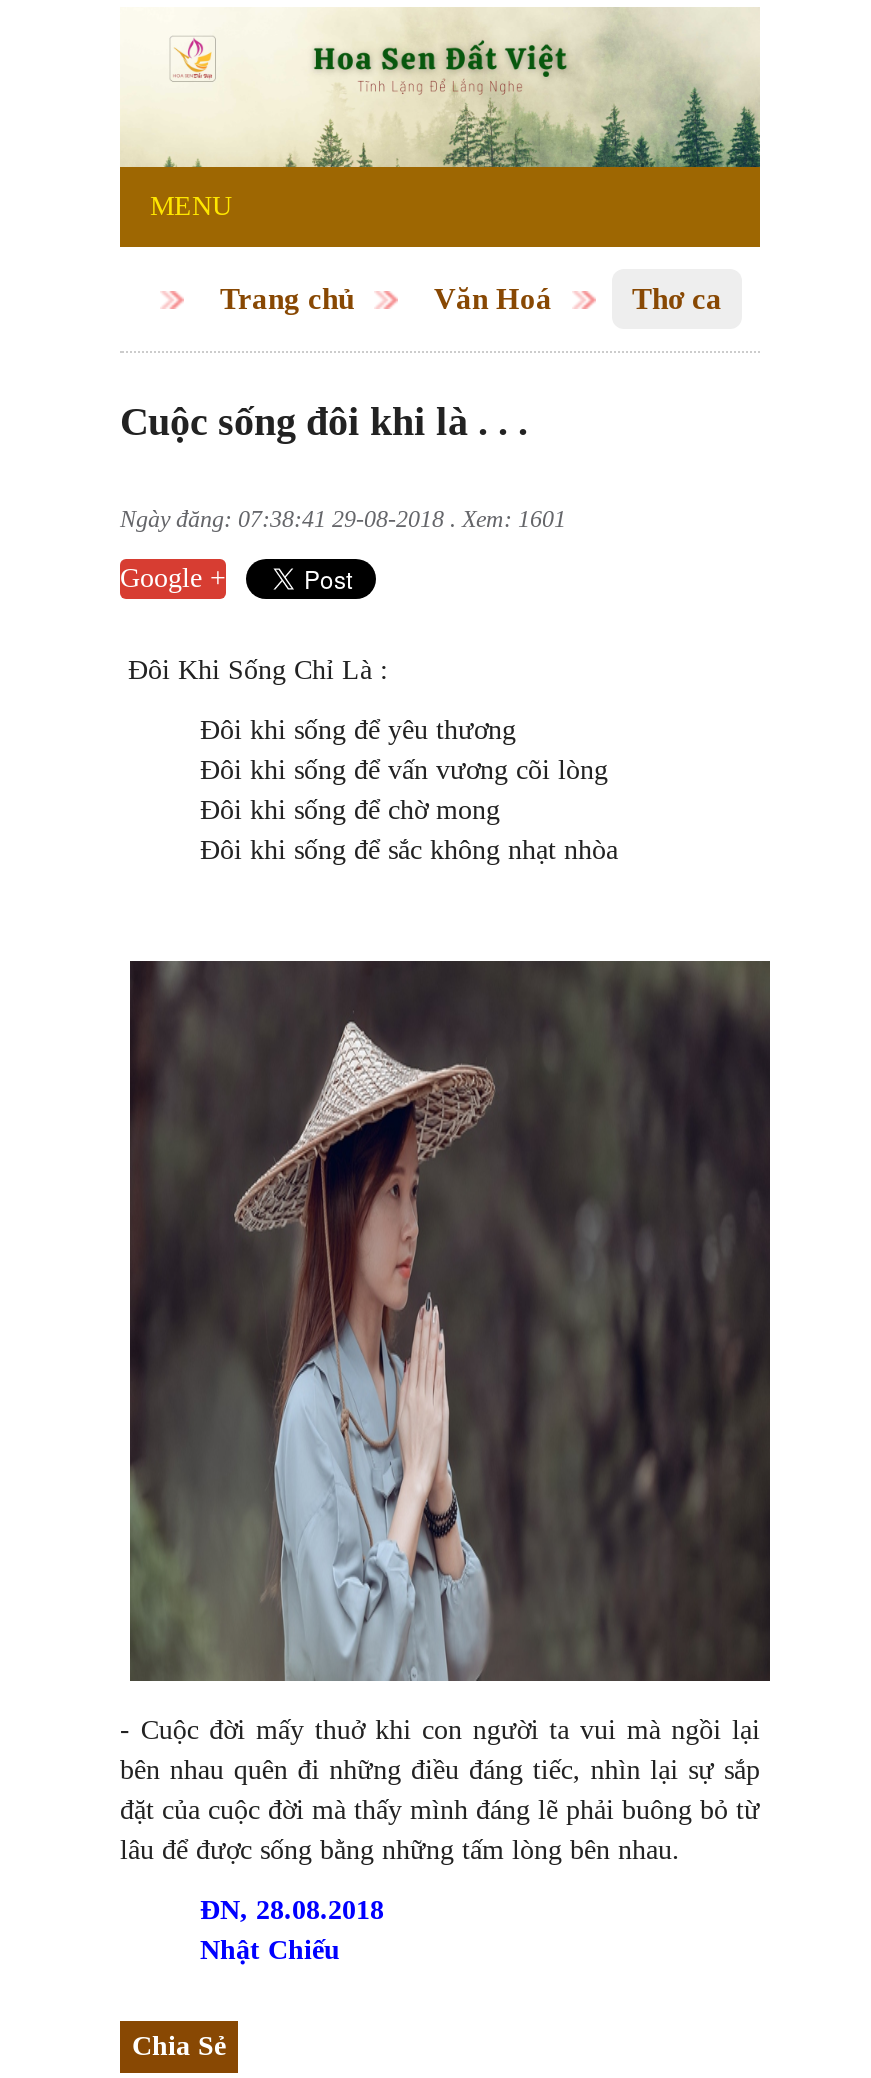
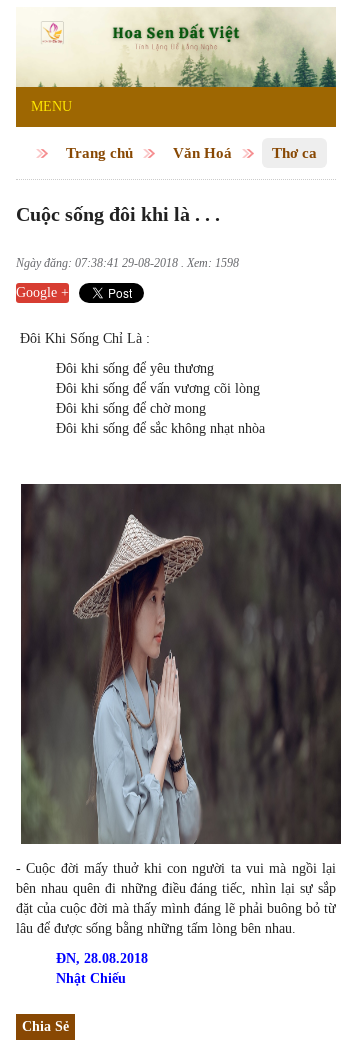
- Ngày đăng: 07:38:41 29-08-2018 . Xem: 1601
+ Ngày đăng: 07:38:41 29-08-2018 . Xem: 1598
